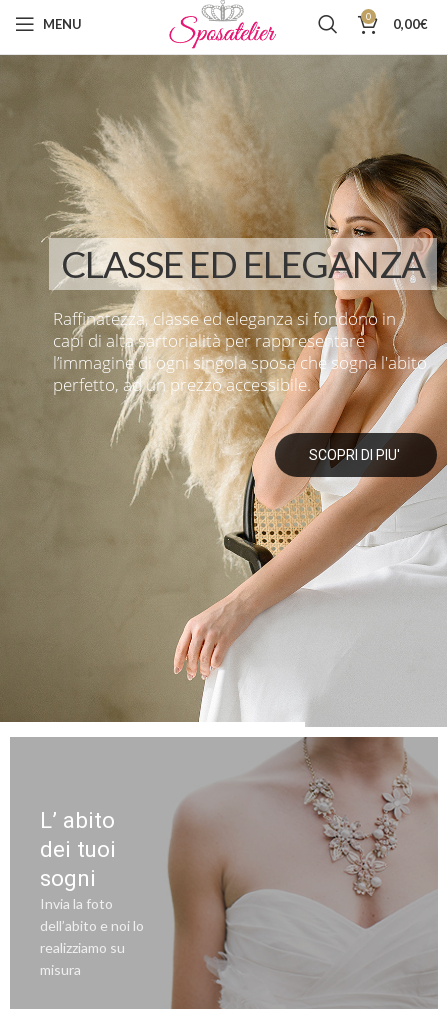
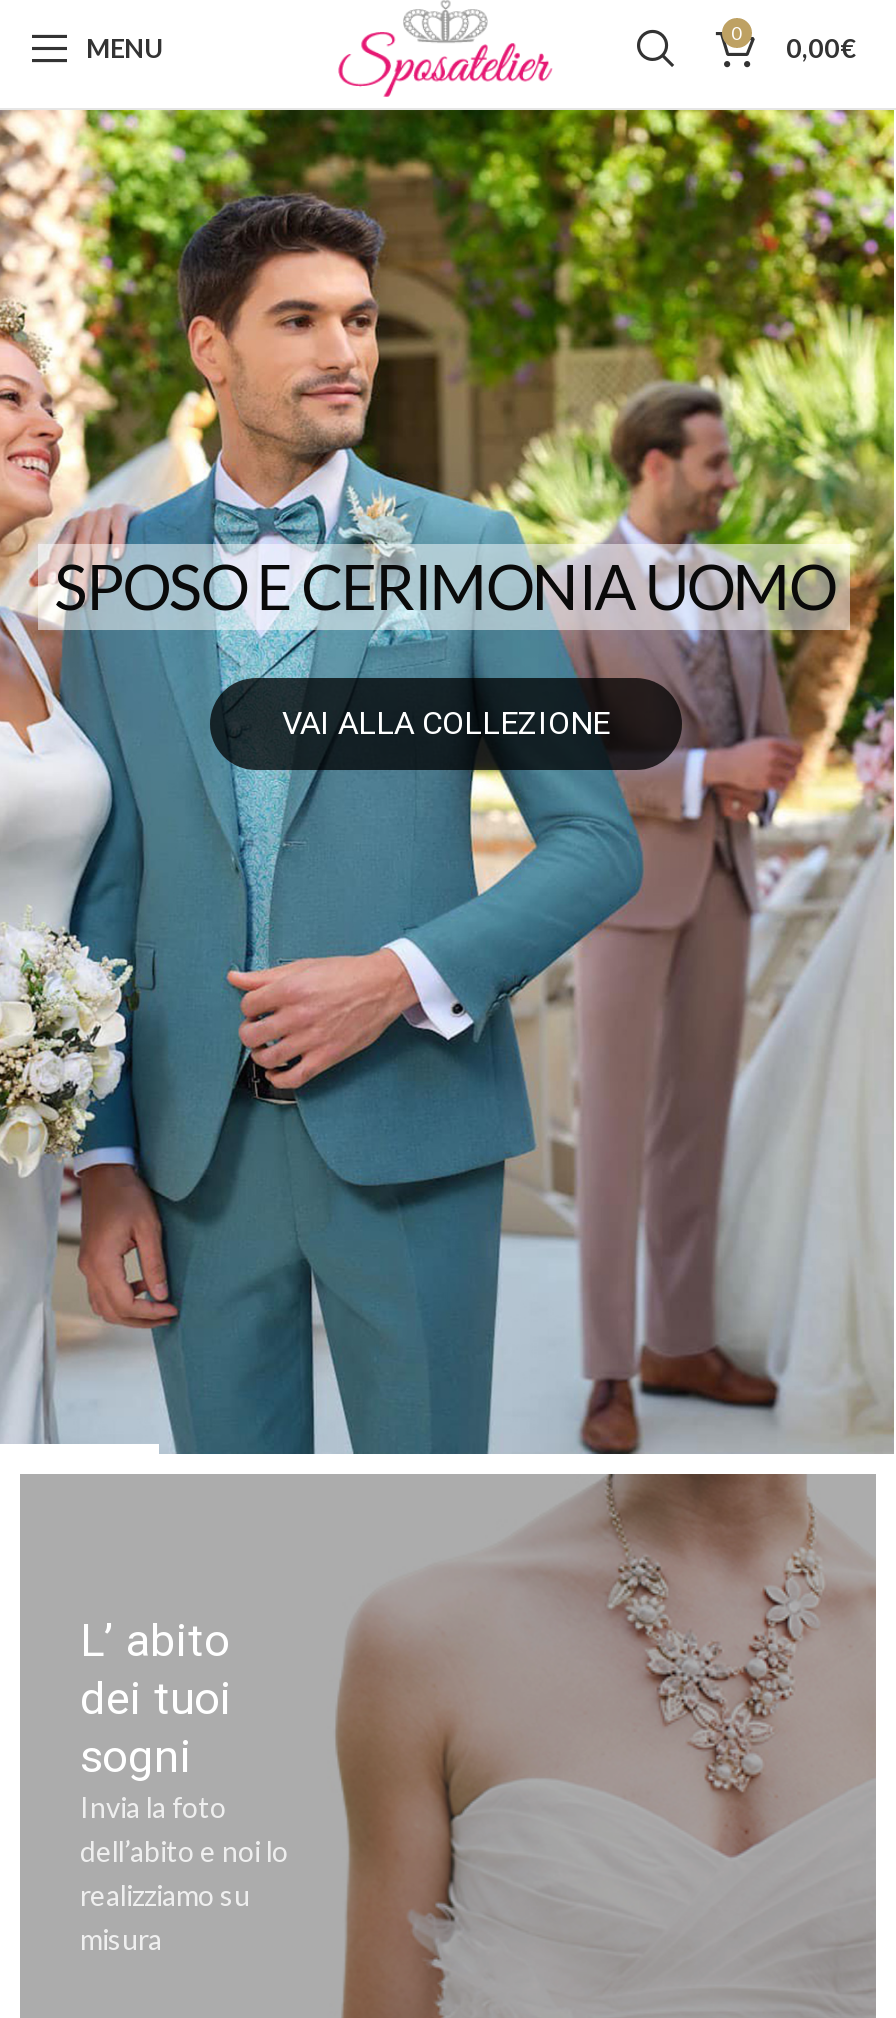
+ SPOSO E CERIMONIA UOMO

- [image]
+ [image]
